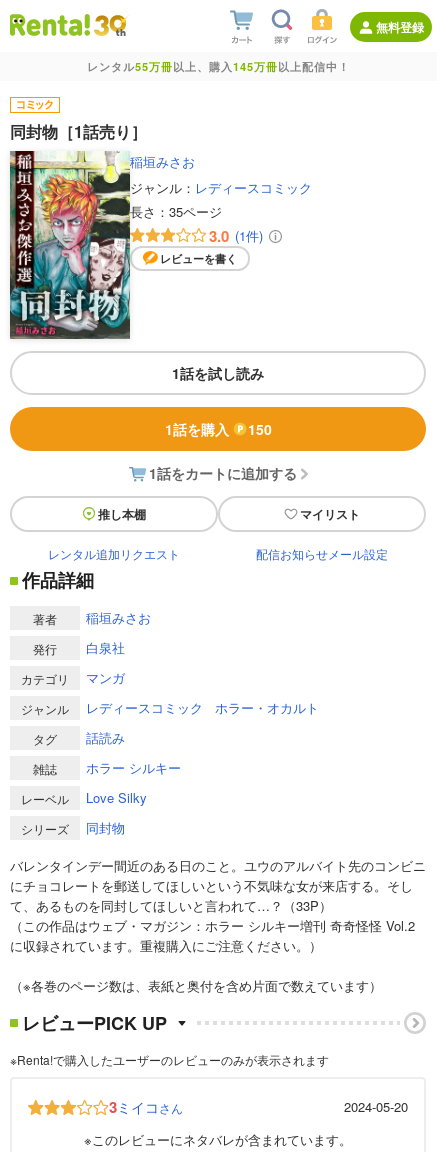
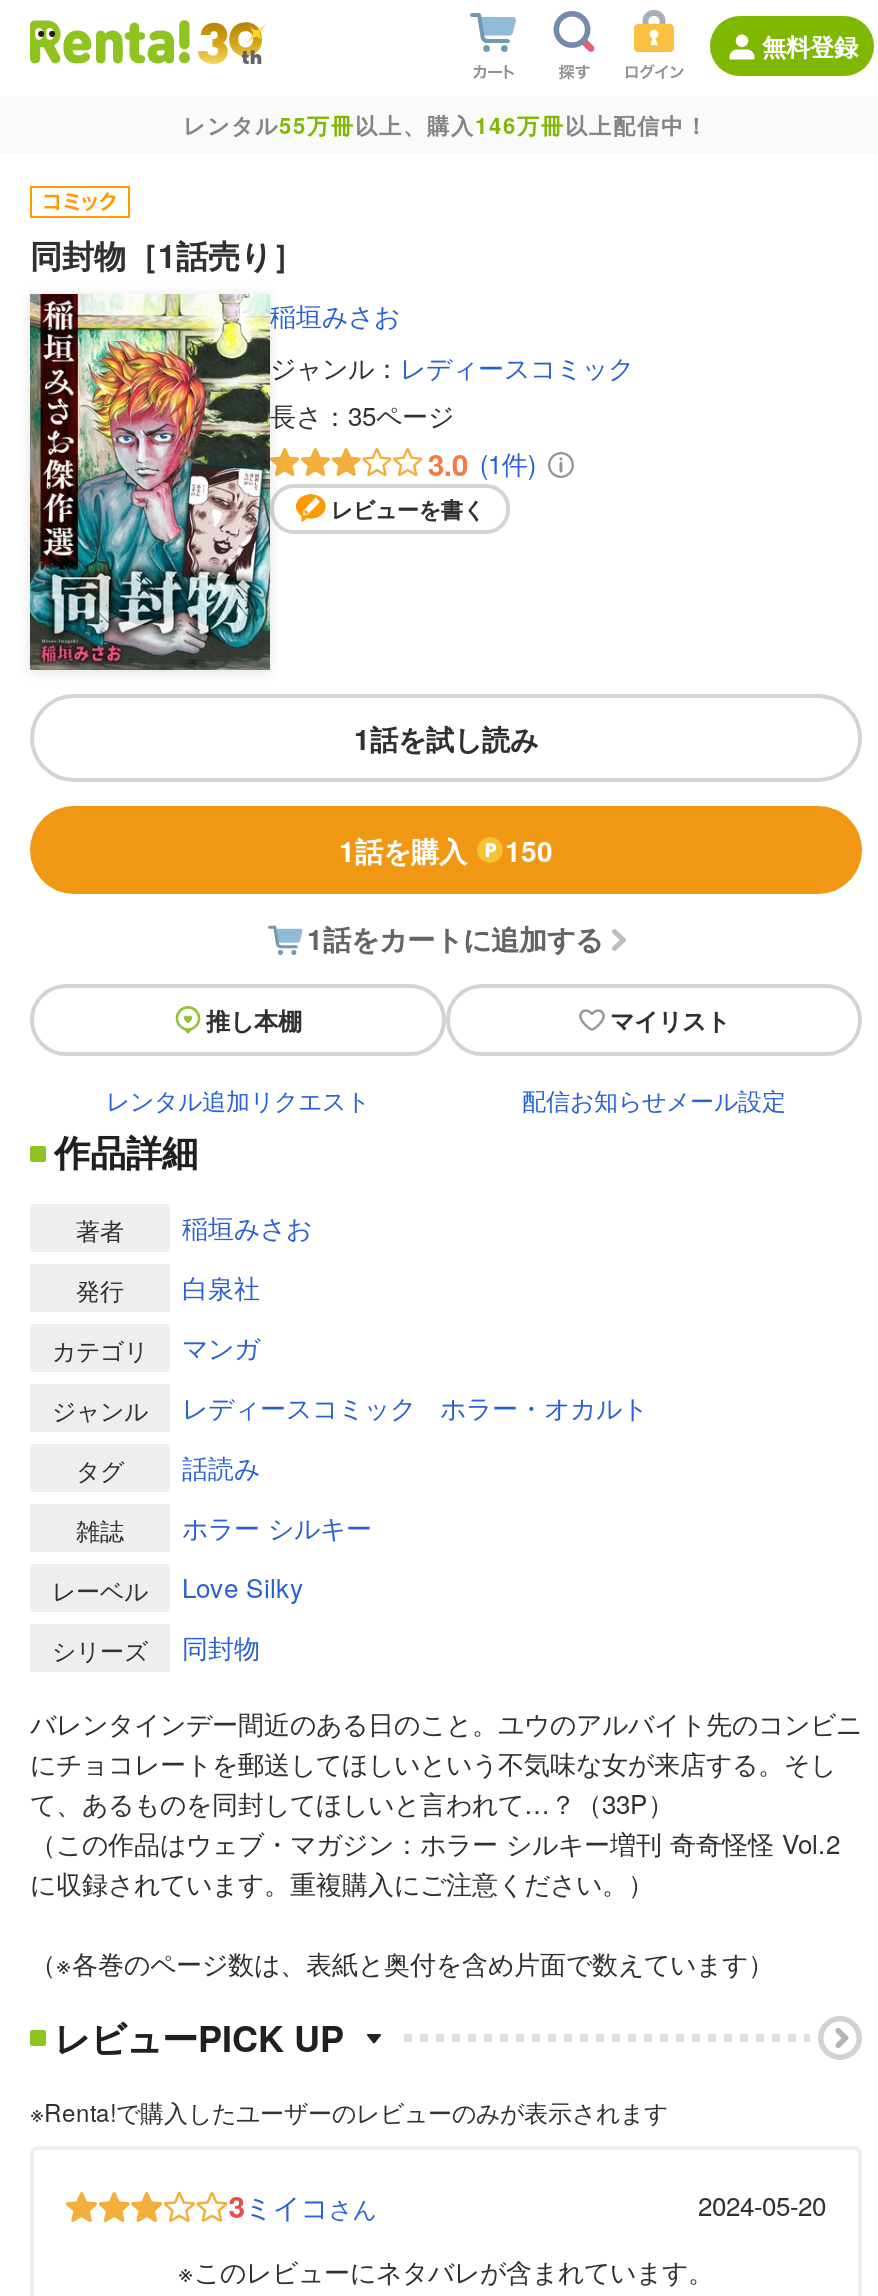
- レンタル55万冊以上、購入145万冊以上配信中！
+ レンタル55万冊以上、購入146万冊以上配信中！
